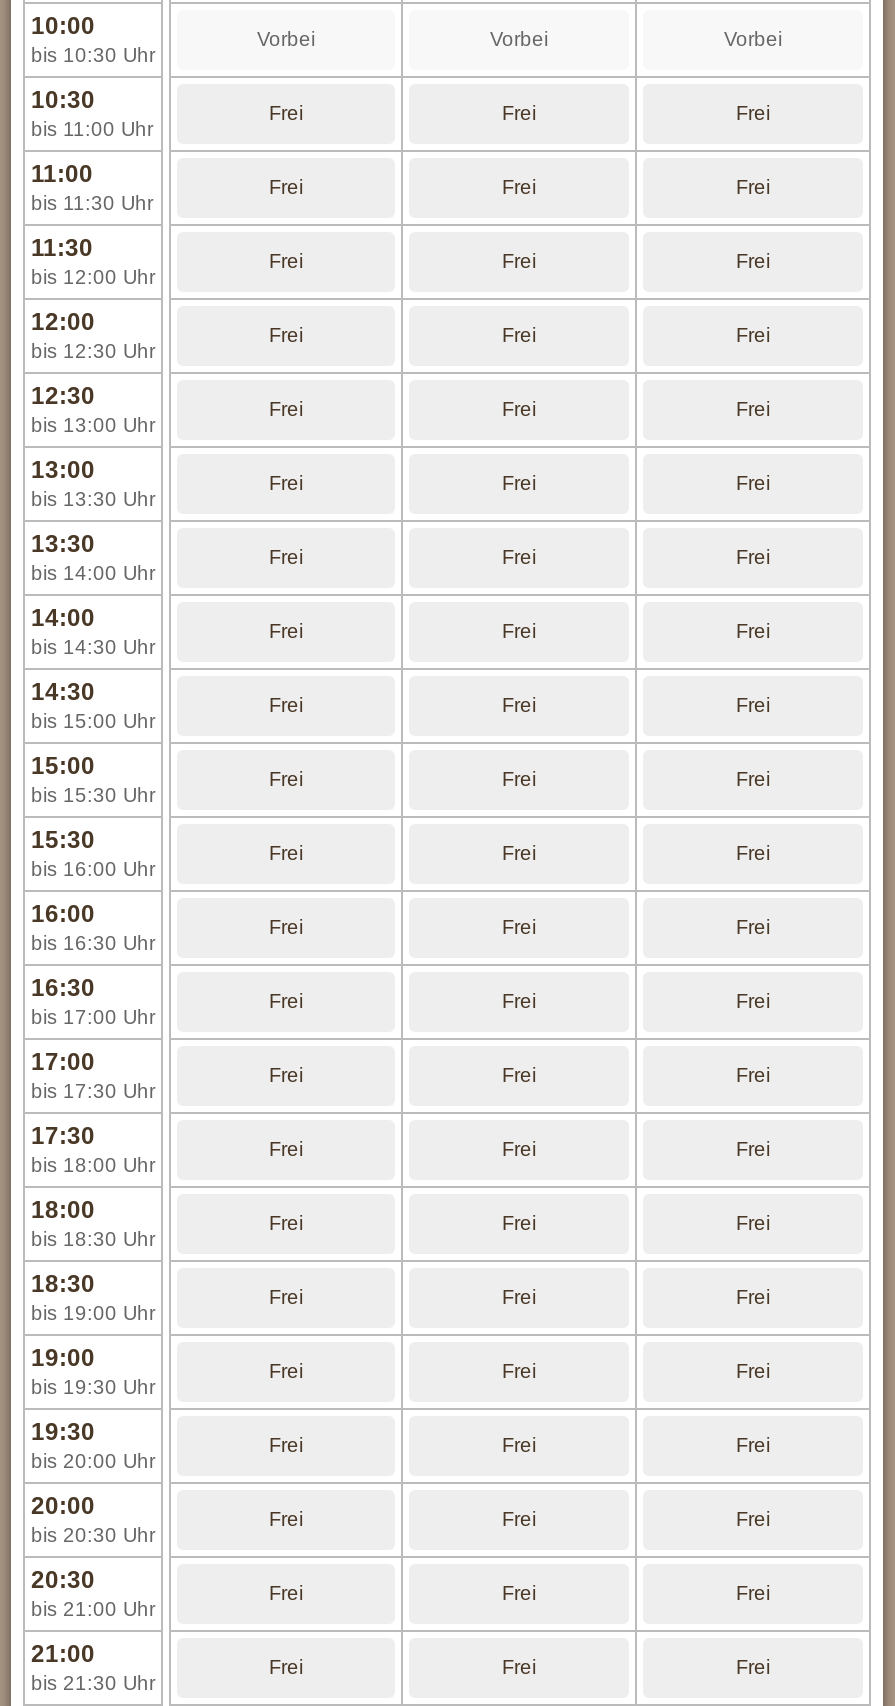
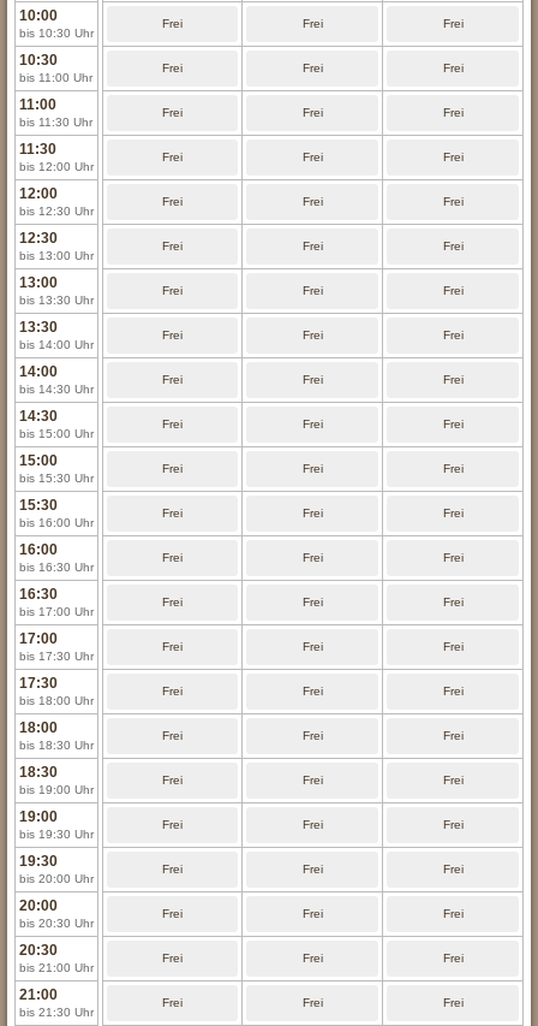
- Vorbei
- Vorbei
- Vorbei
+ Frei
+ Frei
+ Frei
